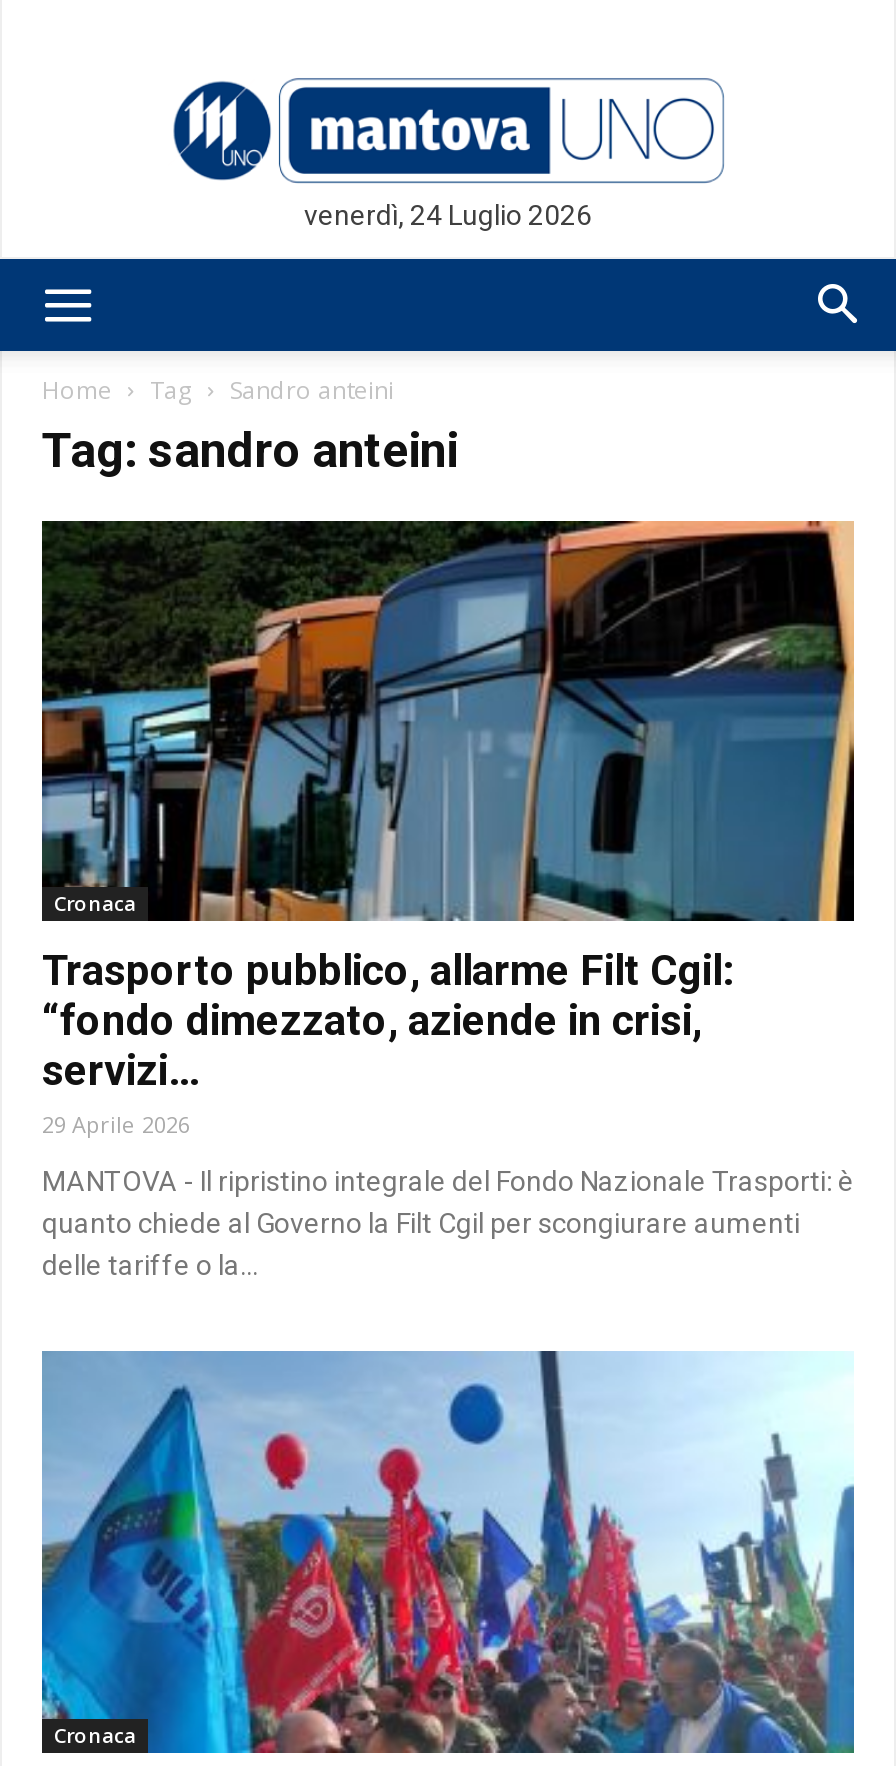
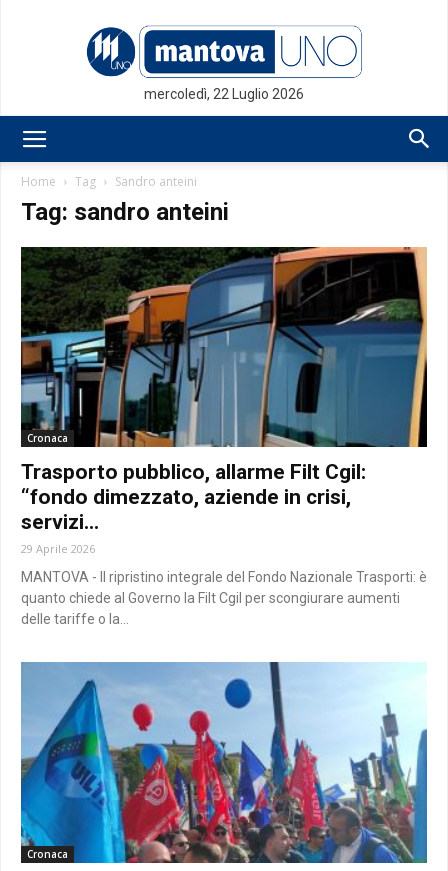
- venerdì, 24 Luglio 2026
+ mercoledì, 22 Luglio 2026
